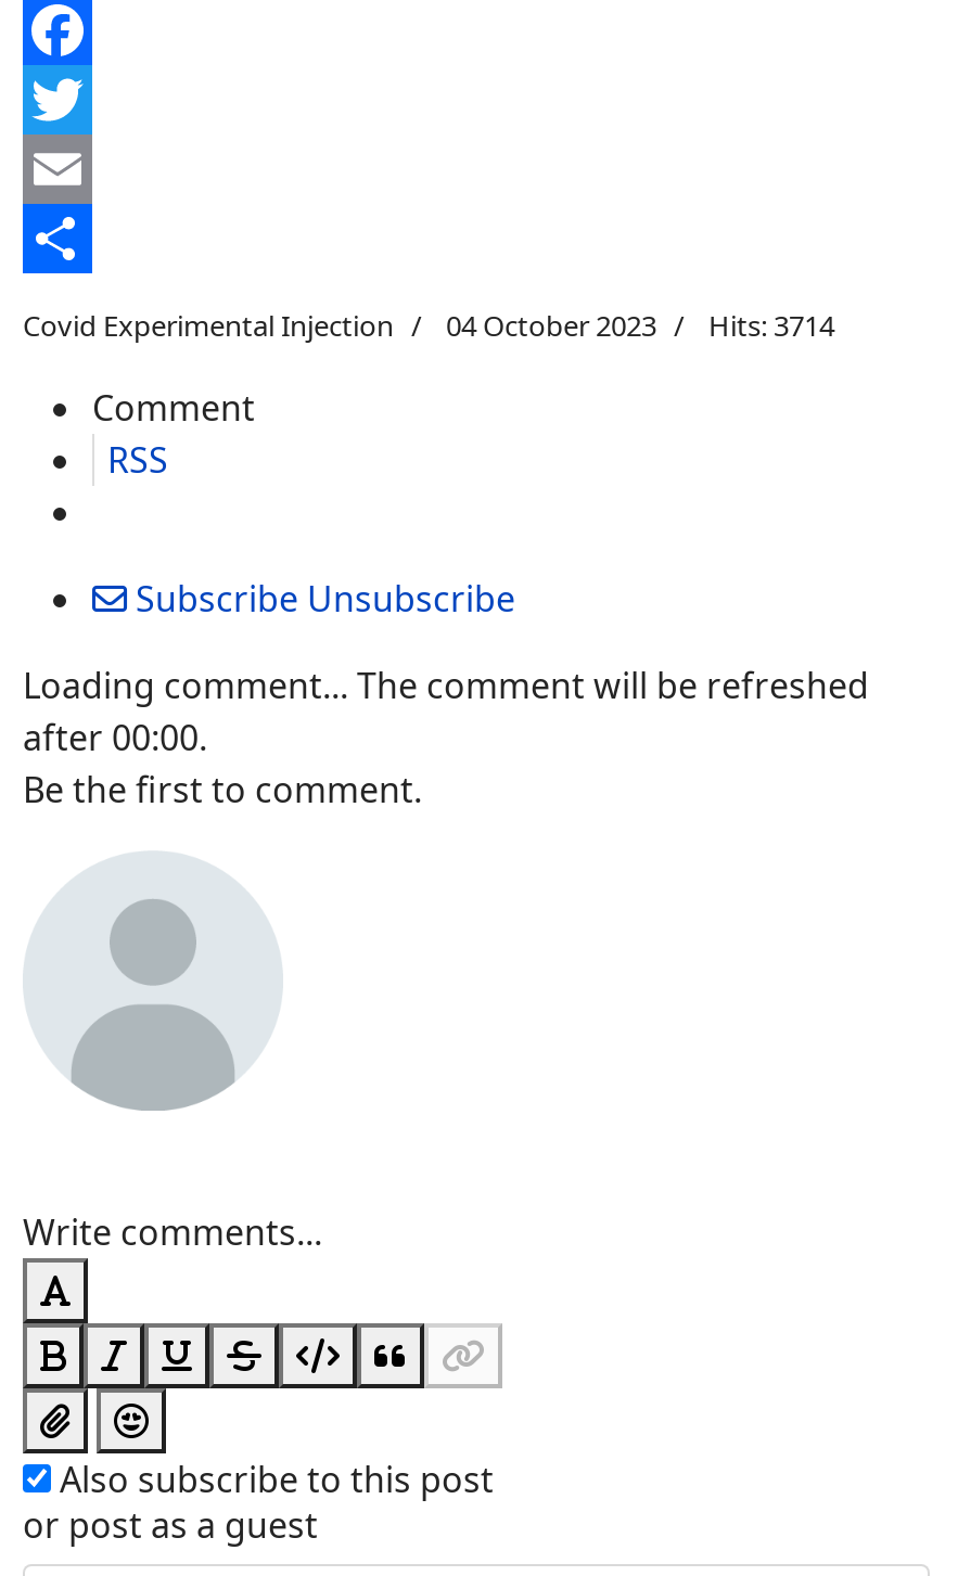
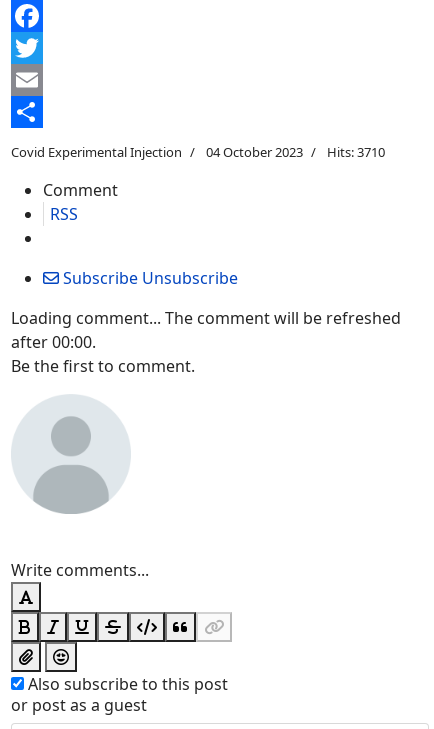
- Hits: 3714
+ Hits: 3710
